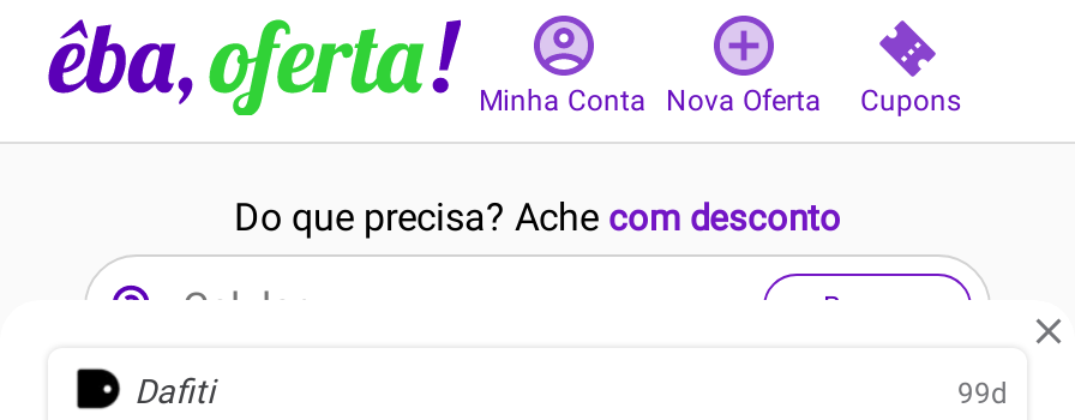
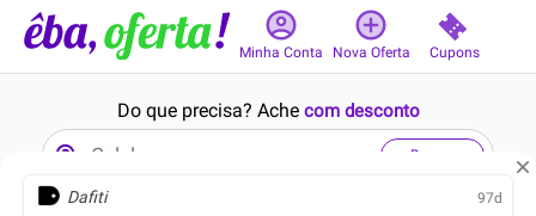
- 99d
+ 97d
